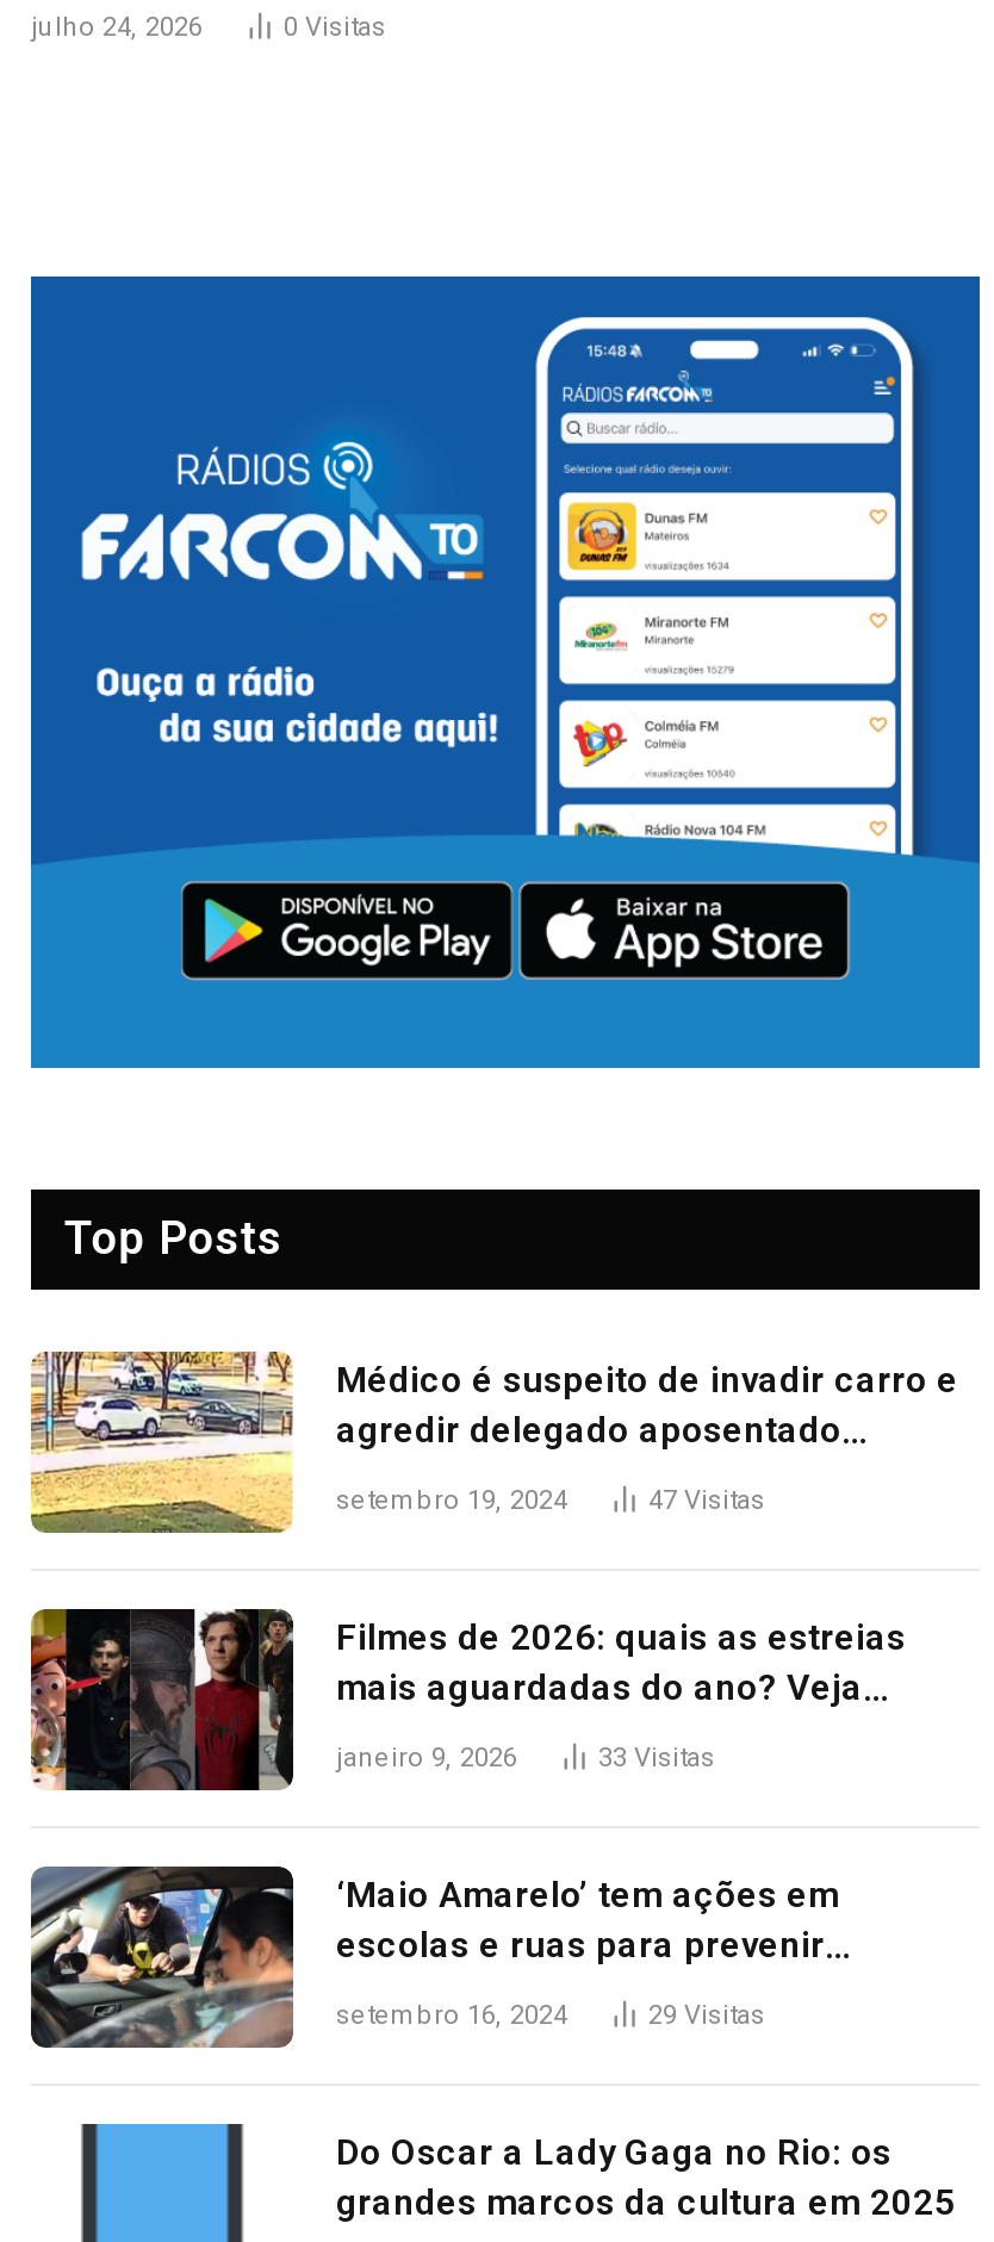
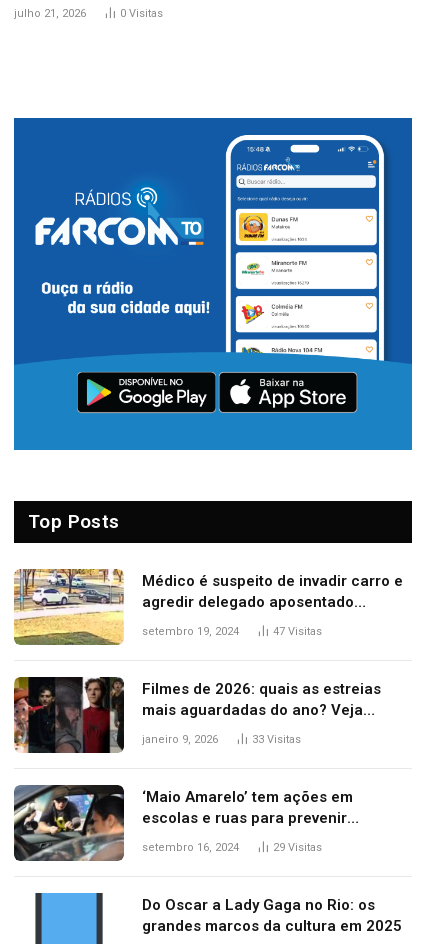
- julho 24, 2026
+ julho 21, 2026
